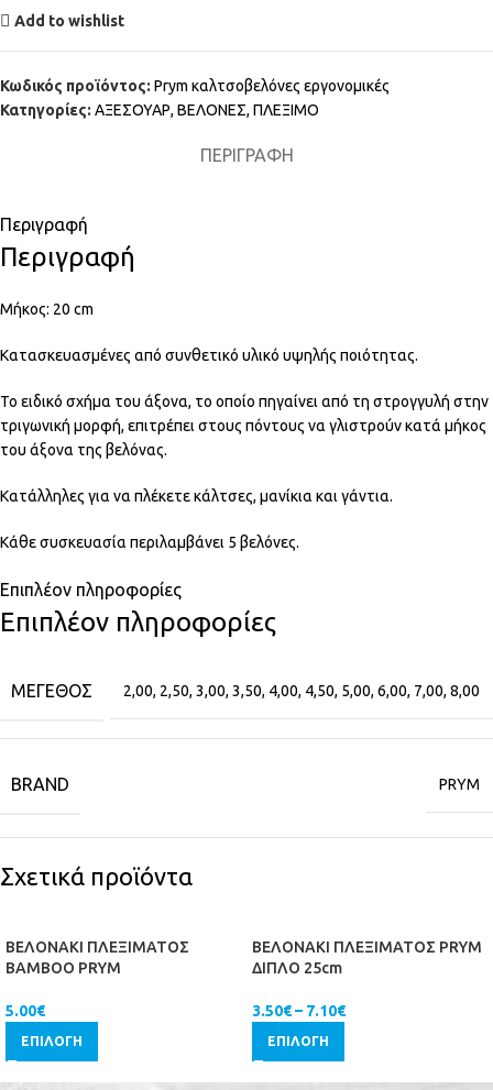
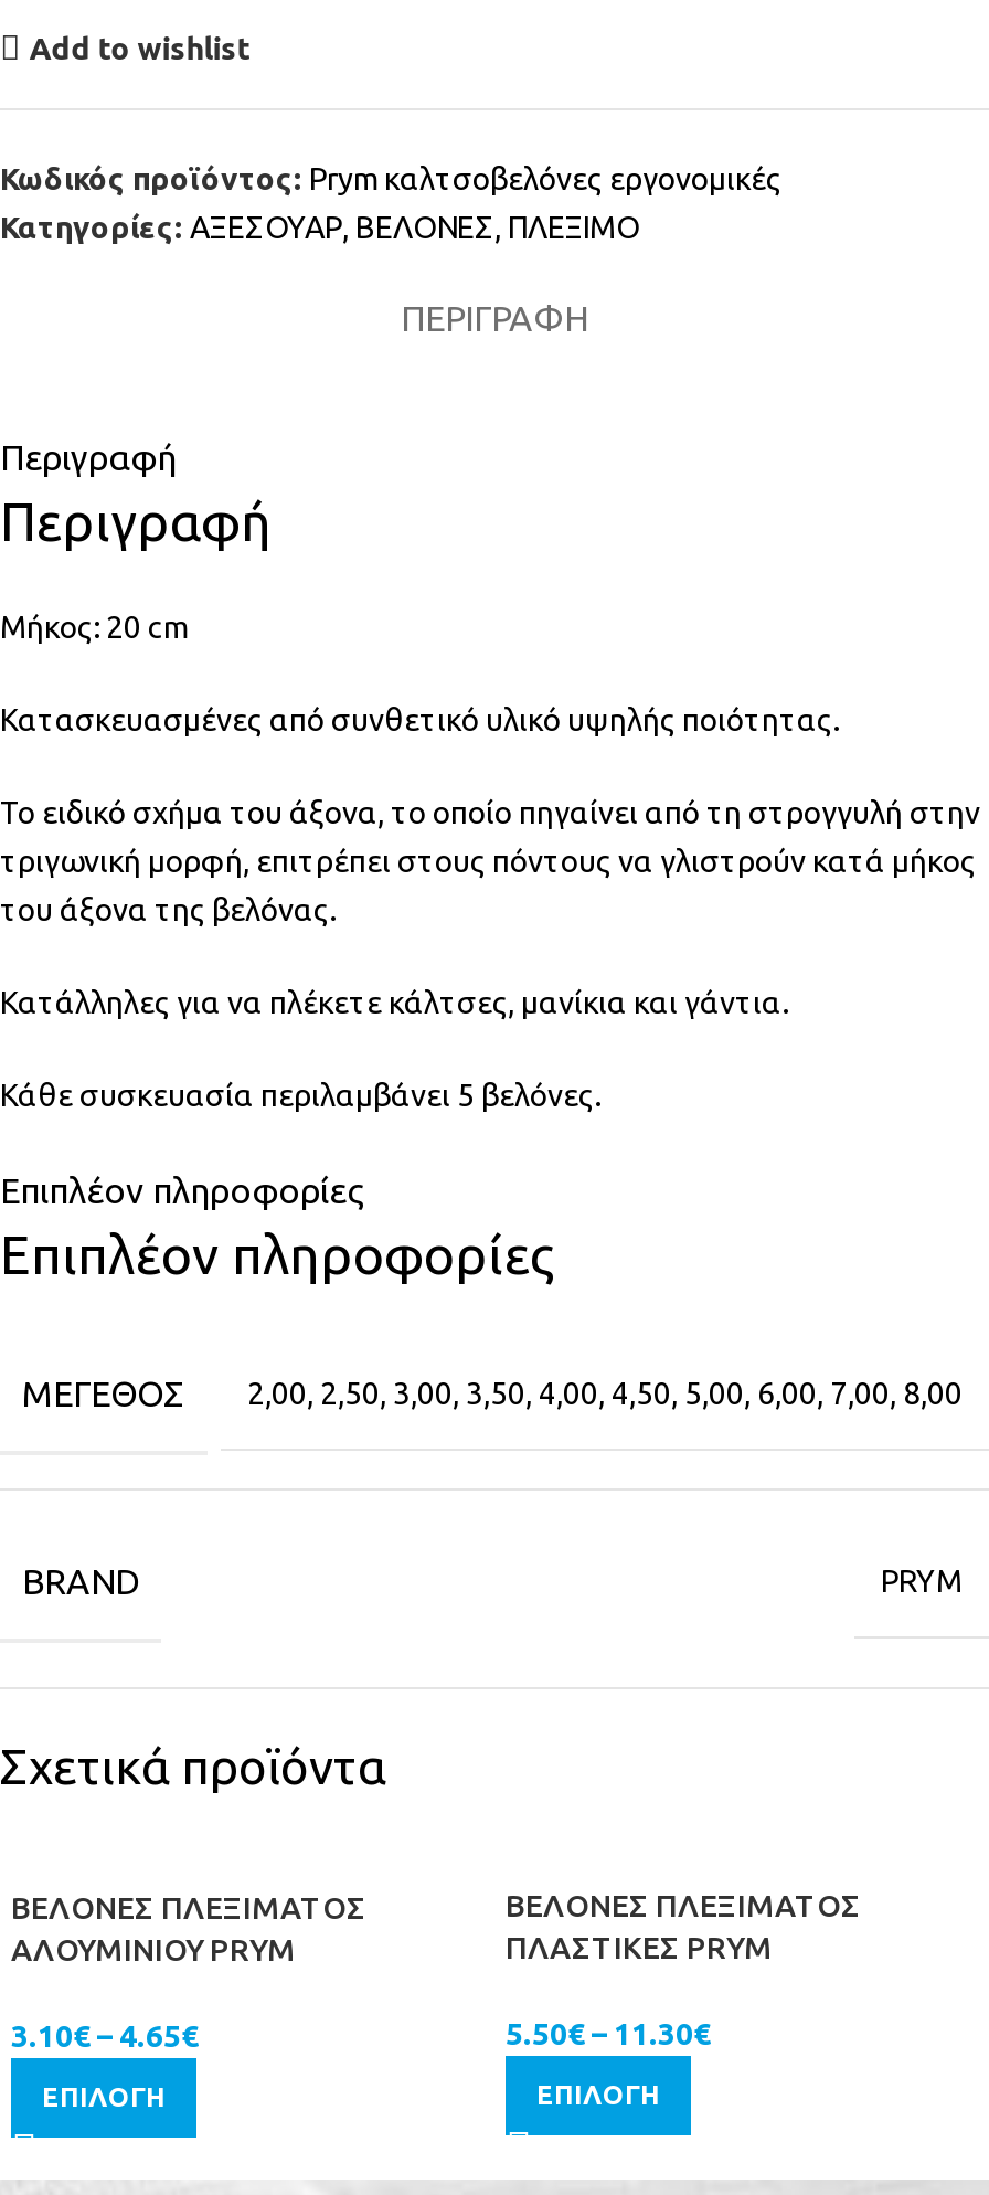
- ΒΕΛΟΝΑΚΙ ΠΛΕΞΙΜΑΤΟΣ
- BAMBOO PRYM
+ ΒΕΛΟΝΕΣ ΠΛΕΞΙΜΑΤΟΣ
+ ΑΛΟΥΜΙΝΙΟΥ PRYM

- ΒΕΛΟΝΑΚΙ ΠΛΕΞΙΜΑΤΟΣ PRYM
- ΔΙΠΛO 25cm
+ ΒΕΛΟΝΕΣ ΠΛΕΞΙΜΑΤΟΣ
+ ΠΛΑΣΤΙΚΕΣ PRYM

- 5.00€
+ 3.10€ – 4.65€

- 3.50€ – 7.10€
+ 5.50€ – 11.30€
